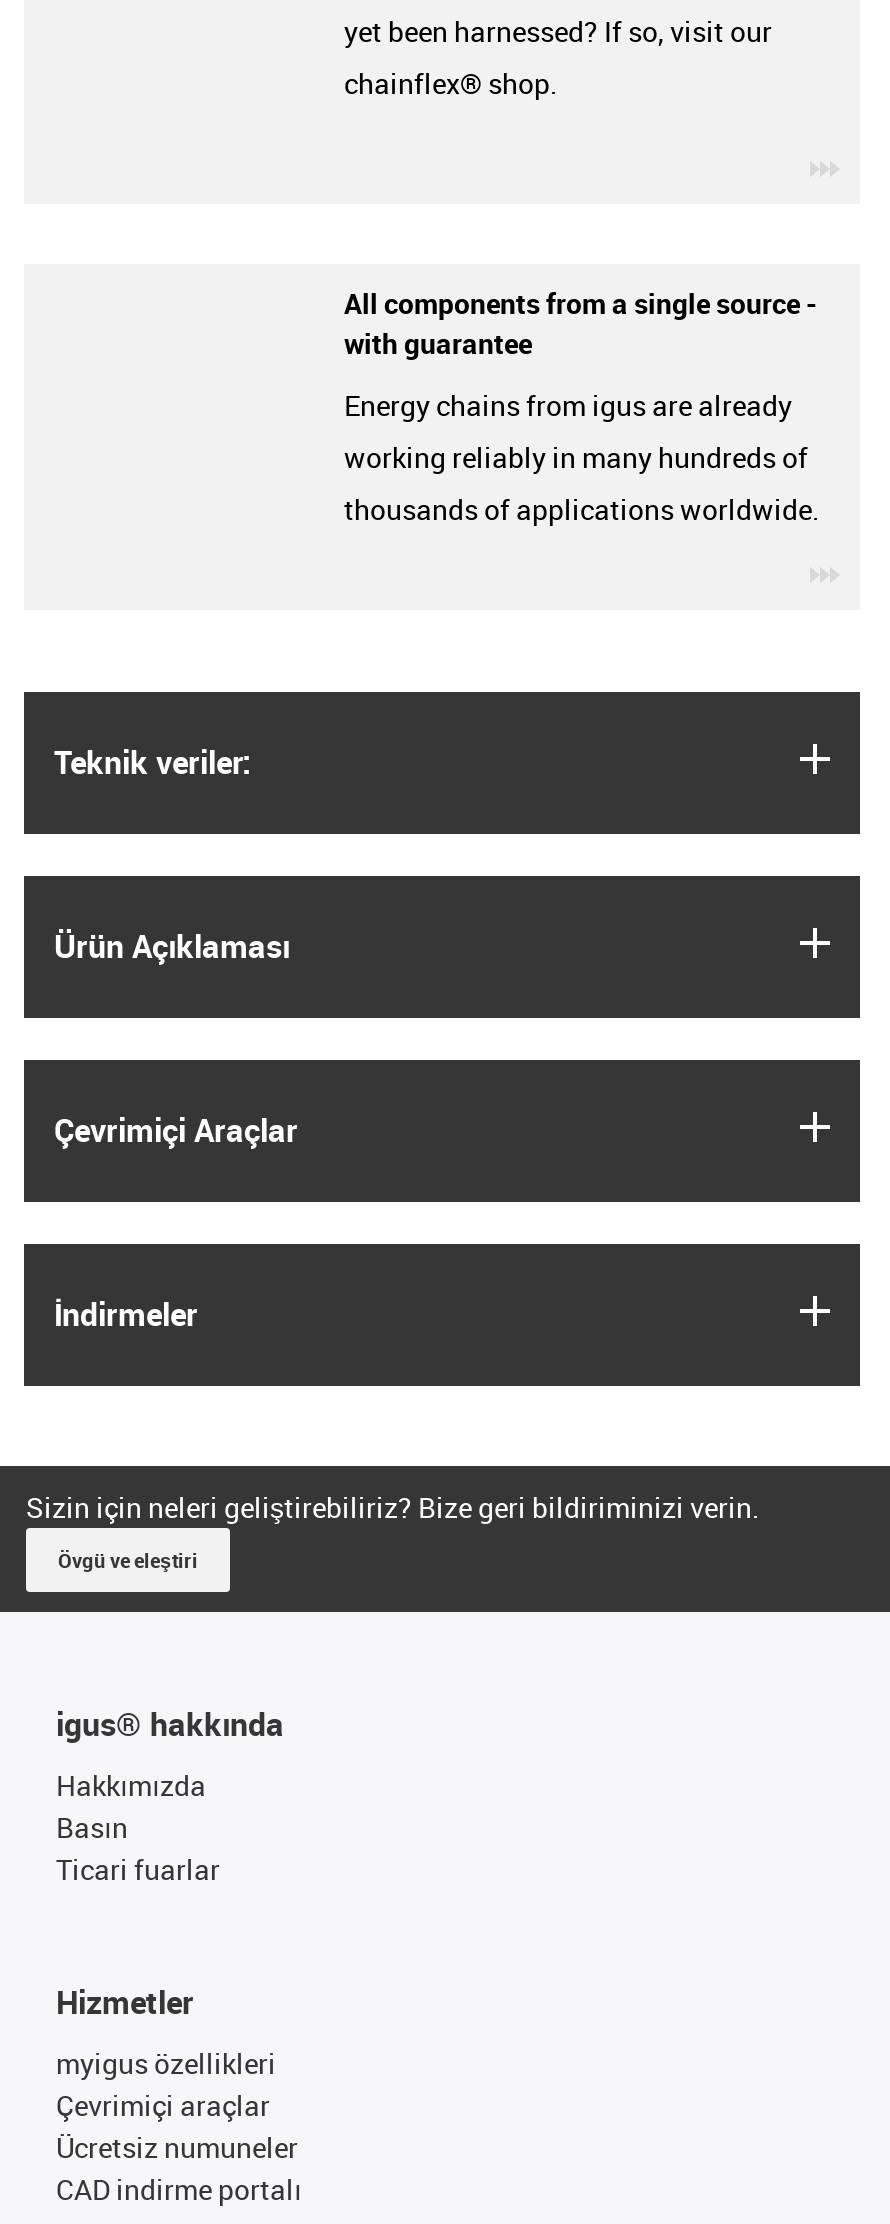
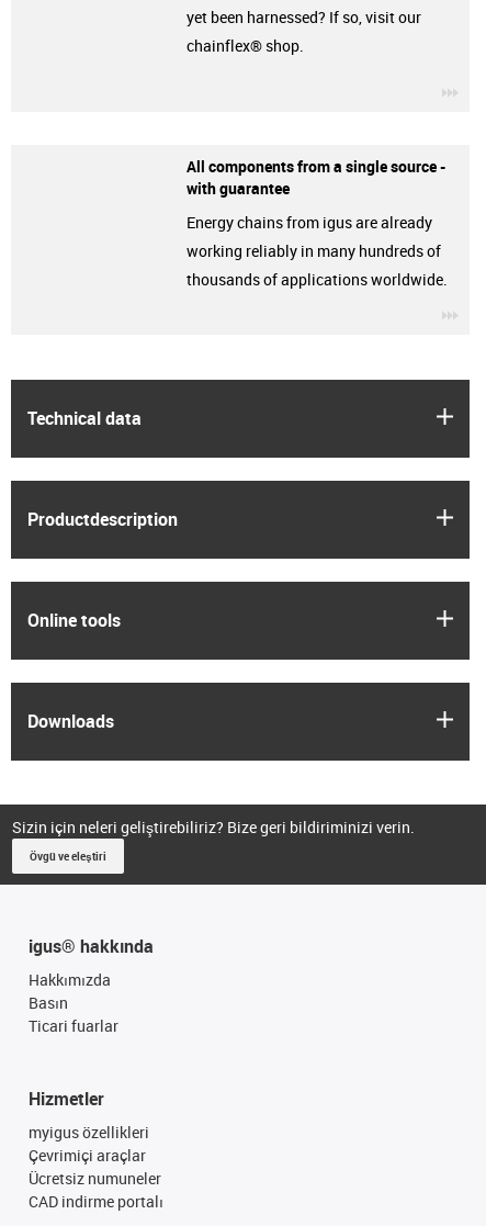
- Teknik veriler:
+ Technical data

- Ürün Açıklaması
+ Productdescription

- Çevrimiçi Araçlar
+ Online tools

- İndirmeler
+ Downloads
